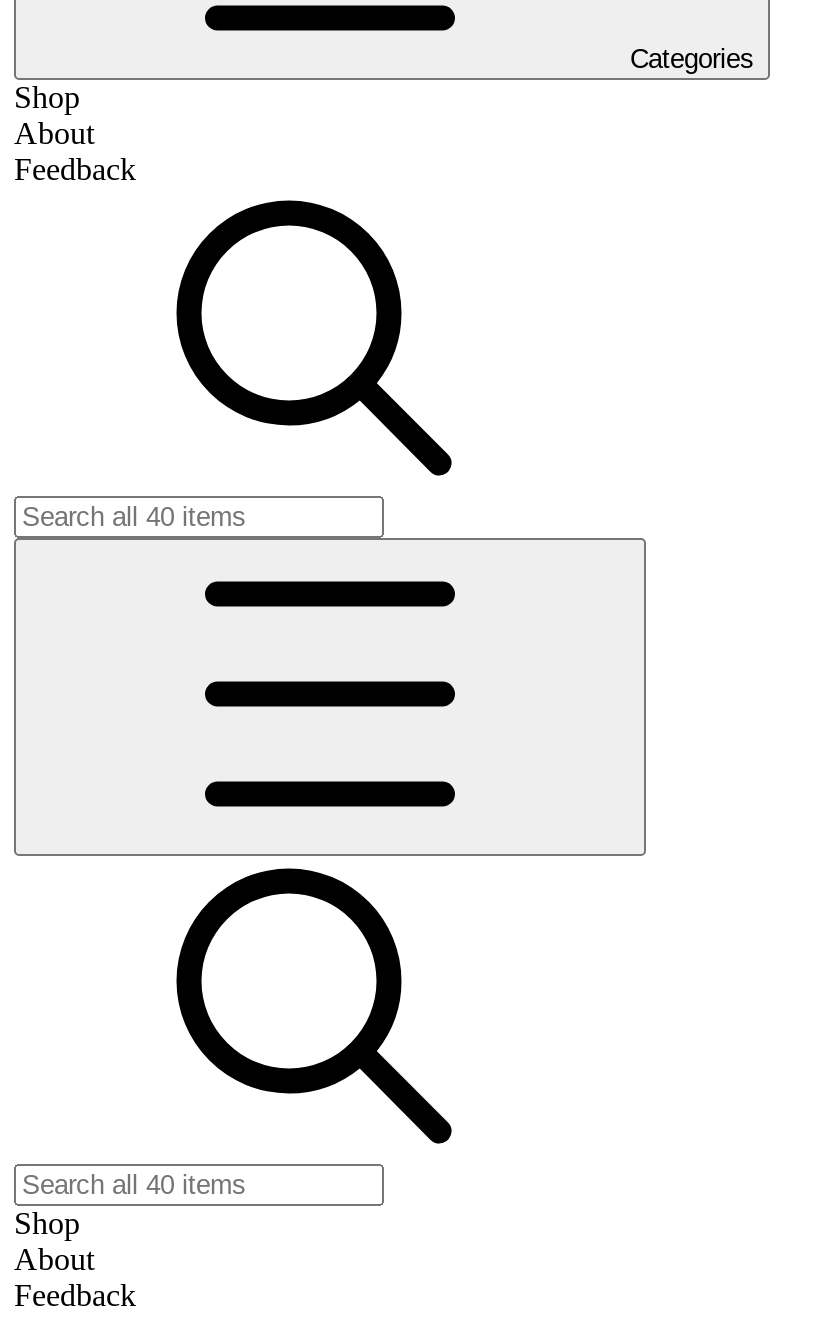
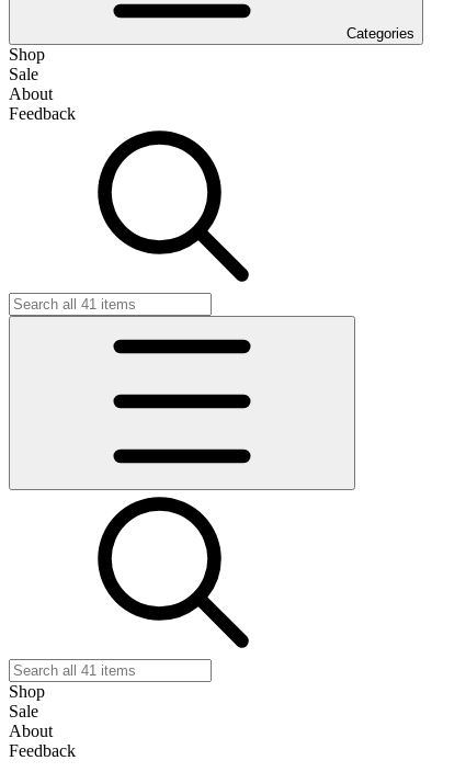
+ Sale

+ Sale
